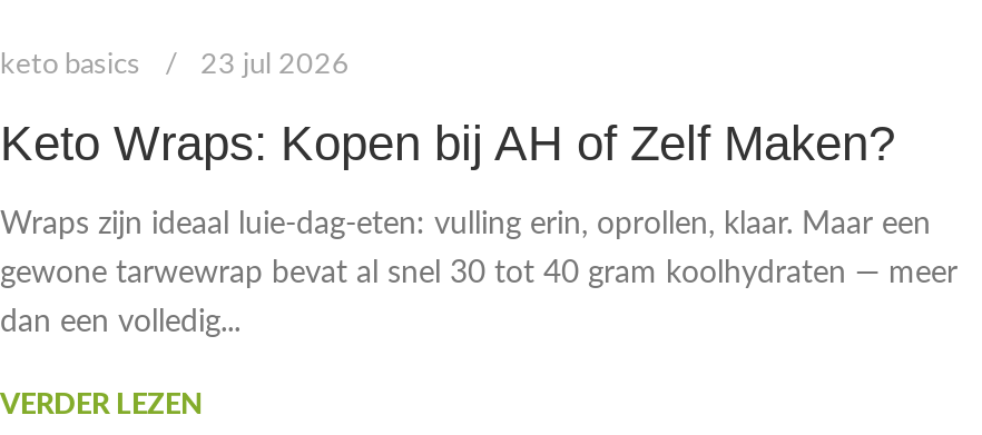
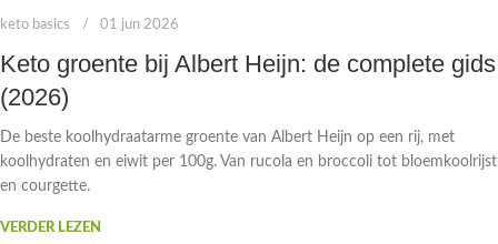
- 23 jul 2026
+ 01 jun 2026

- Keto Wraps: Kopen bij AH of Zelf Maken?
+ Keto groente bij Albert Heijn: de complete gids
+ (2026)

- Wraps zijn ideaal luie-dag-eten: vulling erin, oprollen, klaar. Maar een
+ De beste koolhydraatarme groente van Albert Heijn op een rij, met

- gewone tarwewrap bevat al snel 30 tot 40 gram koolhydraten — meer
+ koolhydraten en eiwit per 100g. Van rucola en broccoli tot bloemkoolrijst

- dan een volledig...
+ en courgette.
